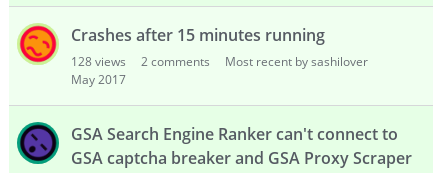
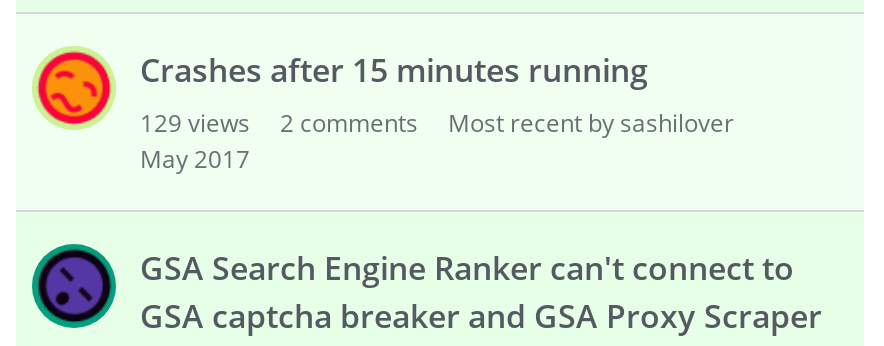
- 128 views 2 comments Most recent by sashilover
+ 129 views 2 comments Most recent by sashilover
